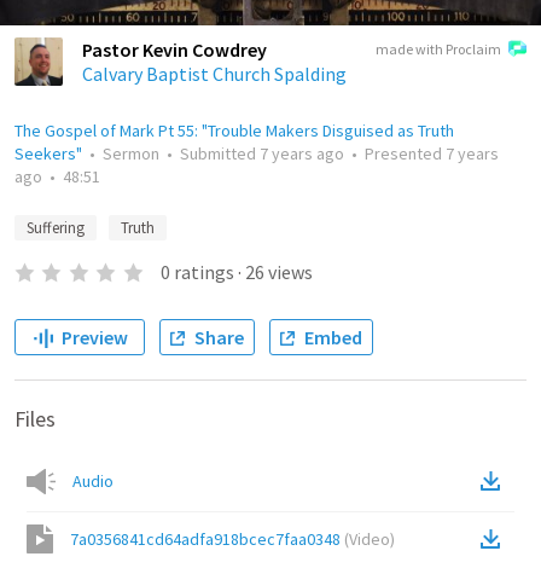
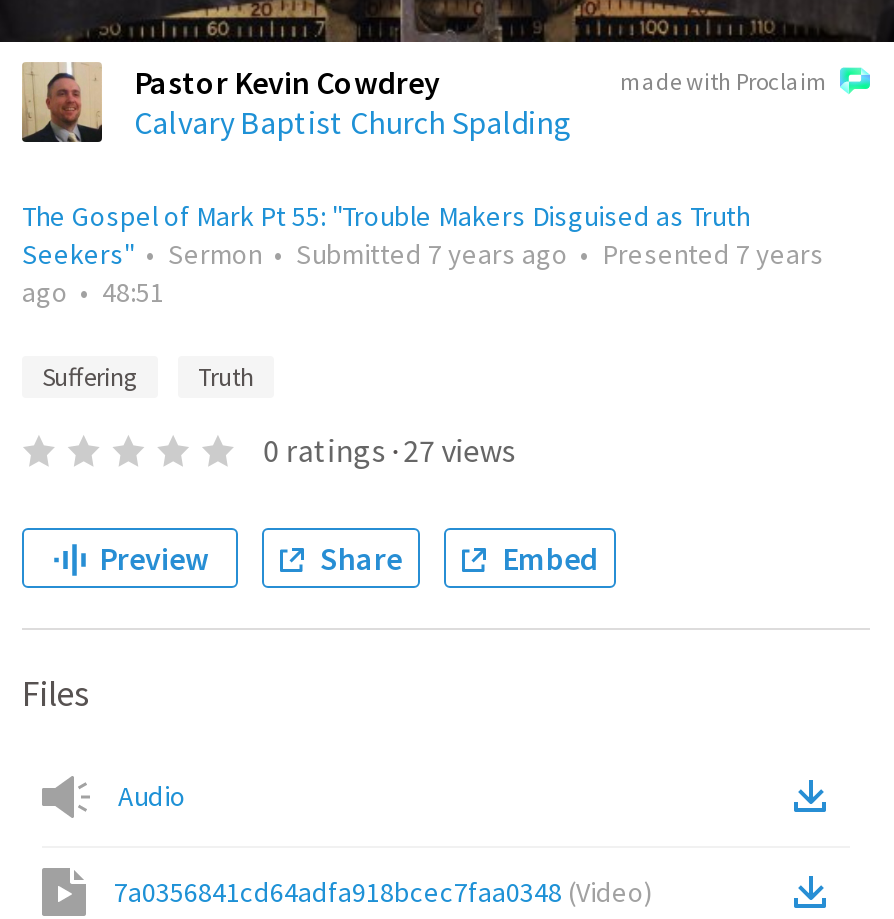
- 0 ratings · 26 views
+ 0 ratings · 27 views
